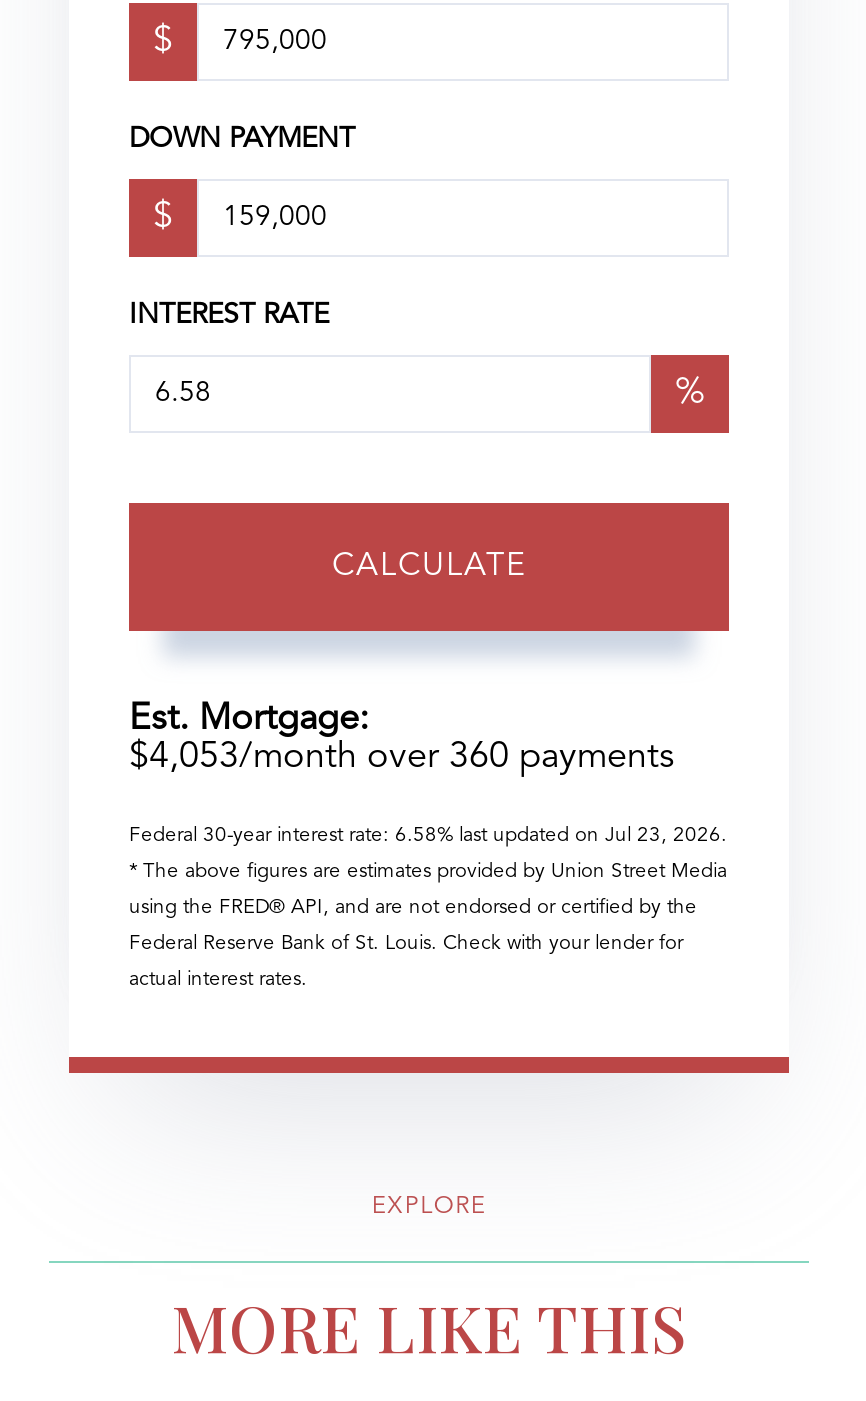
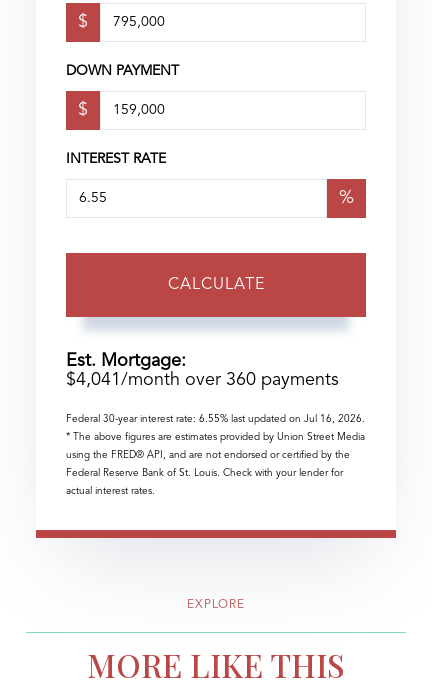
- $4,053/month over 360 payments
+ $4,041/month over 360 payments

- Federal 30-year interest rate: 6.58% last updated on Jul 23, 2026.
+ Federal 30-year interest rate: 6.55% last updated on Jul 16, 2026.
